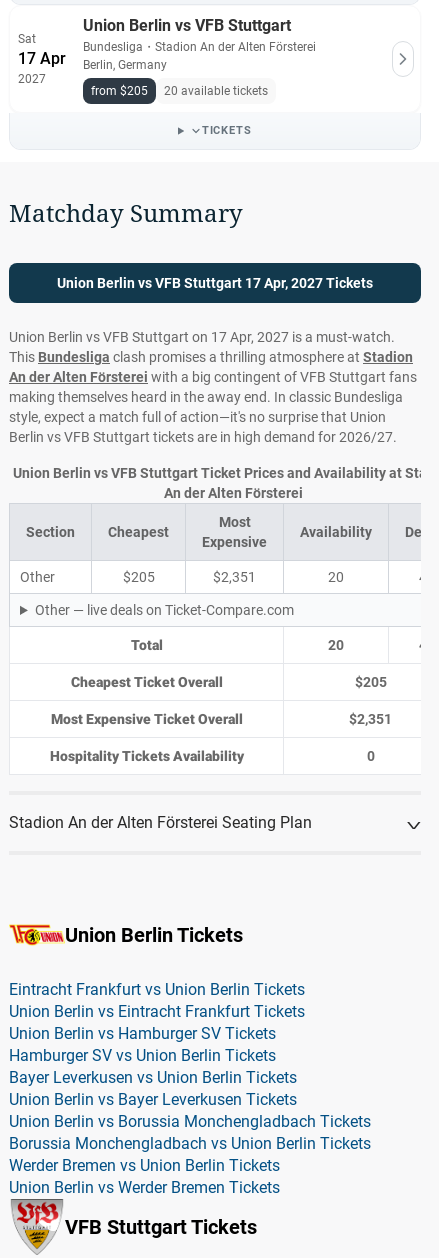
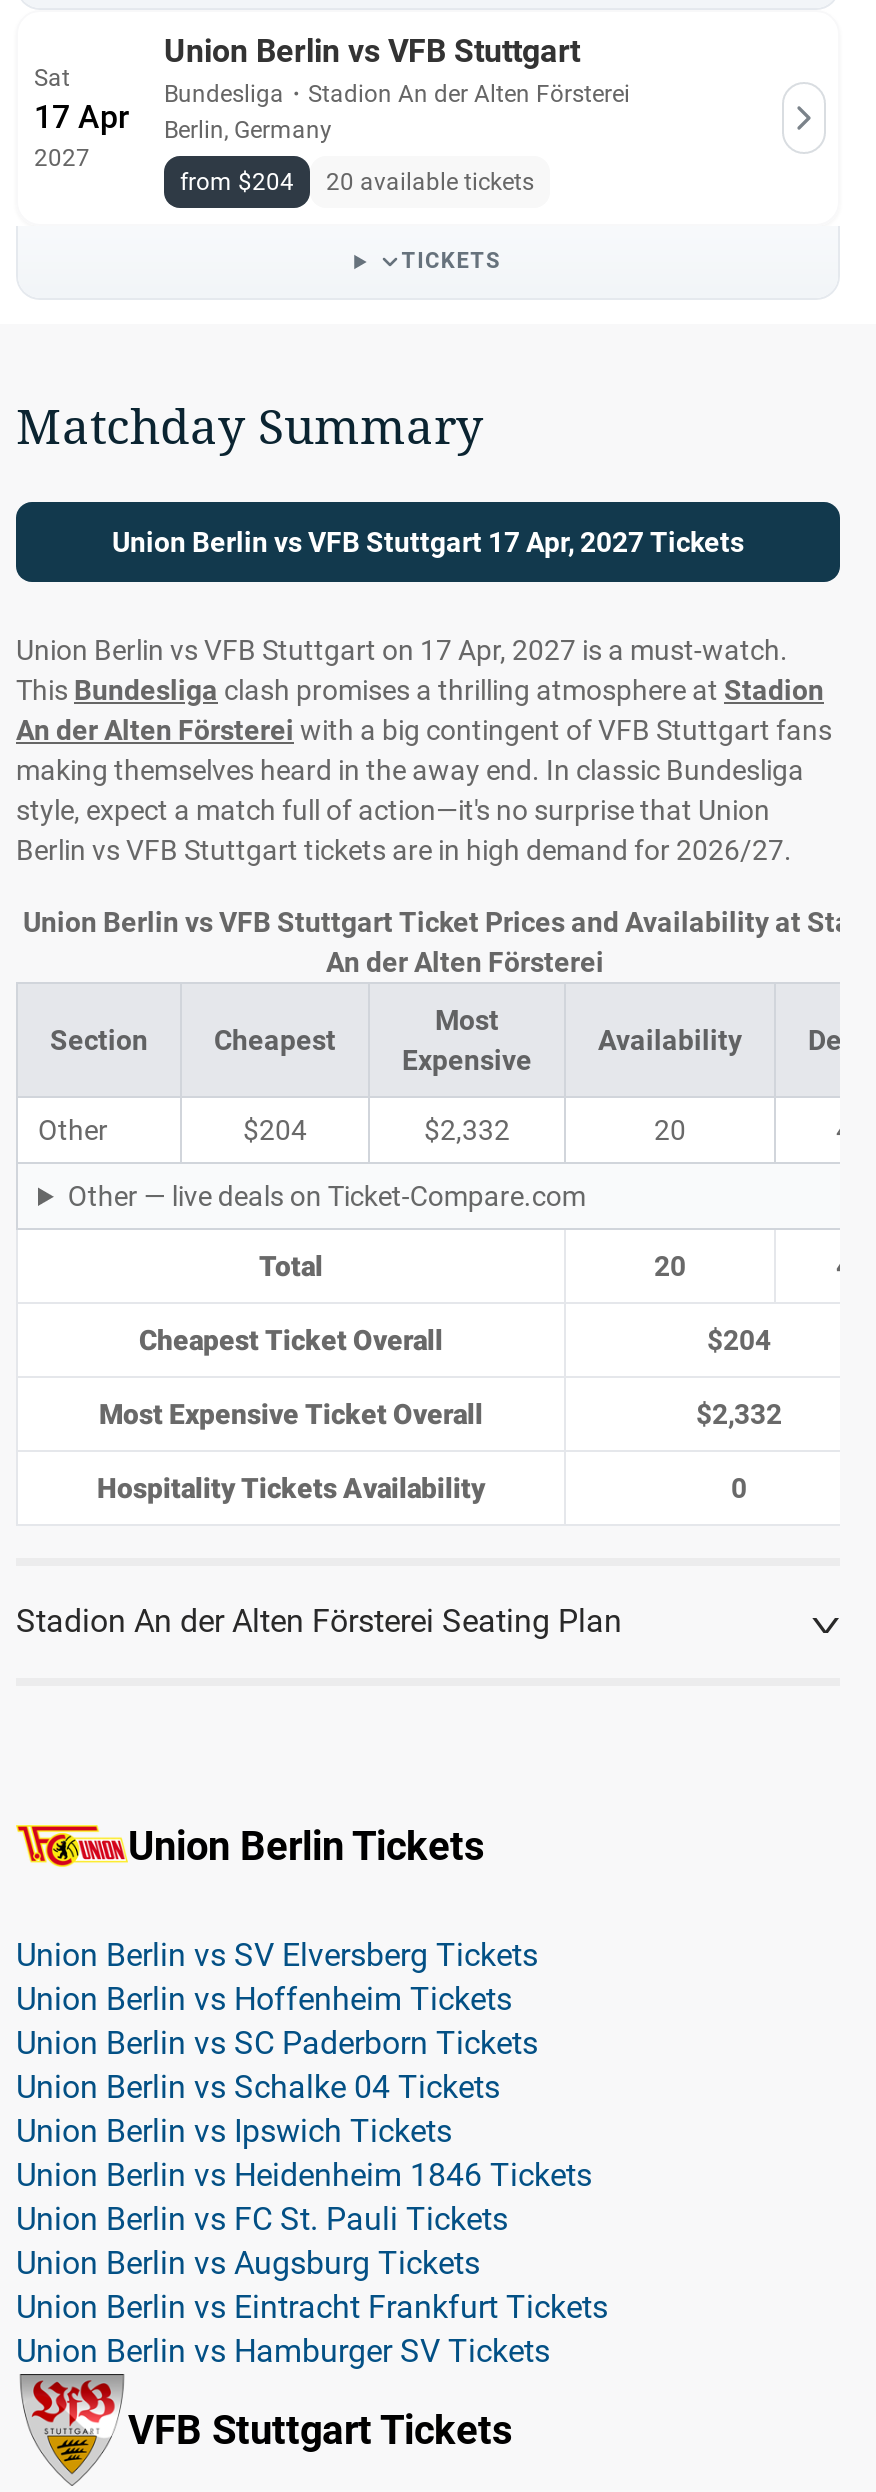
- from $205 20 available tickets
+ from $204 20 available tickets

- $205
+ $204

- $2,351
+ $2,332

- $205
+ $204

- $2,351
+ $2,332

- Eintracht Frankfurt vs Union Berlin Tickets
+ Union Berlin vs SV Elversberg Tickets
+ Union Berlin vs Hoffenheim Tickets
+ Union Berlin vs SC Paderborn Tickets
+ Union Berlin vs Schalke 04 Tickets
+ Union Berlin vs Ipswich Tickets
+ Union Berlin vs Heidenheim 1846 Tickets
+ Union Berlin vs FC St. Pauli Tickets
+ Union Berlin vs Augsburg Tickets

moved down: Union Berlin vs Eintracht Frankfurt Tickets | Union Berlin vs Hamburger SV Tickets

- Hamburger SV vs Union Berlin Tickets
- Bayer Leverkusen vs Union Berlin Tickets
- Union Berlin vs Bayer Leverkusen Tickets
- Union Berlin vs Borussia Monchengladbach Tickets
- Borussia Monchengladbach vs Union Berlin Tickets
- Werder Bremen vs Union Berlin Tickets
- Union Berlin vs Werder Bremen Tickets
